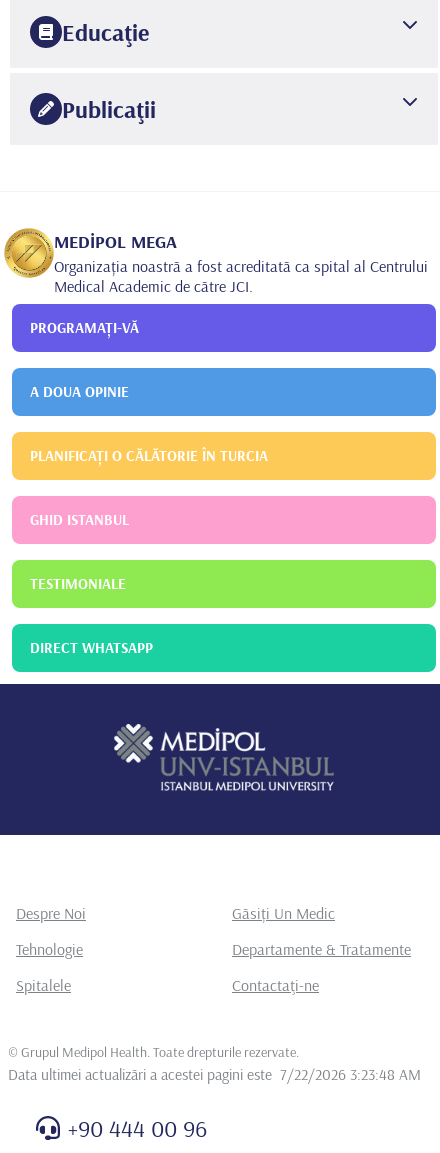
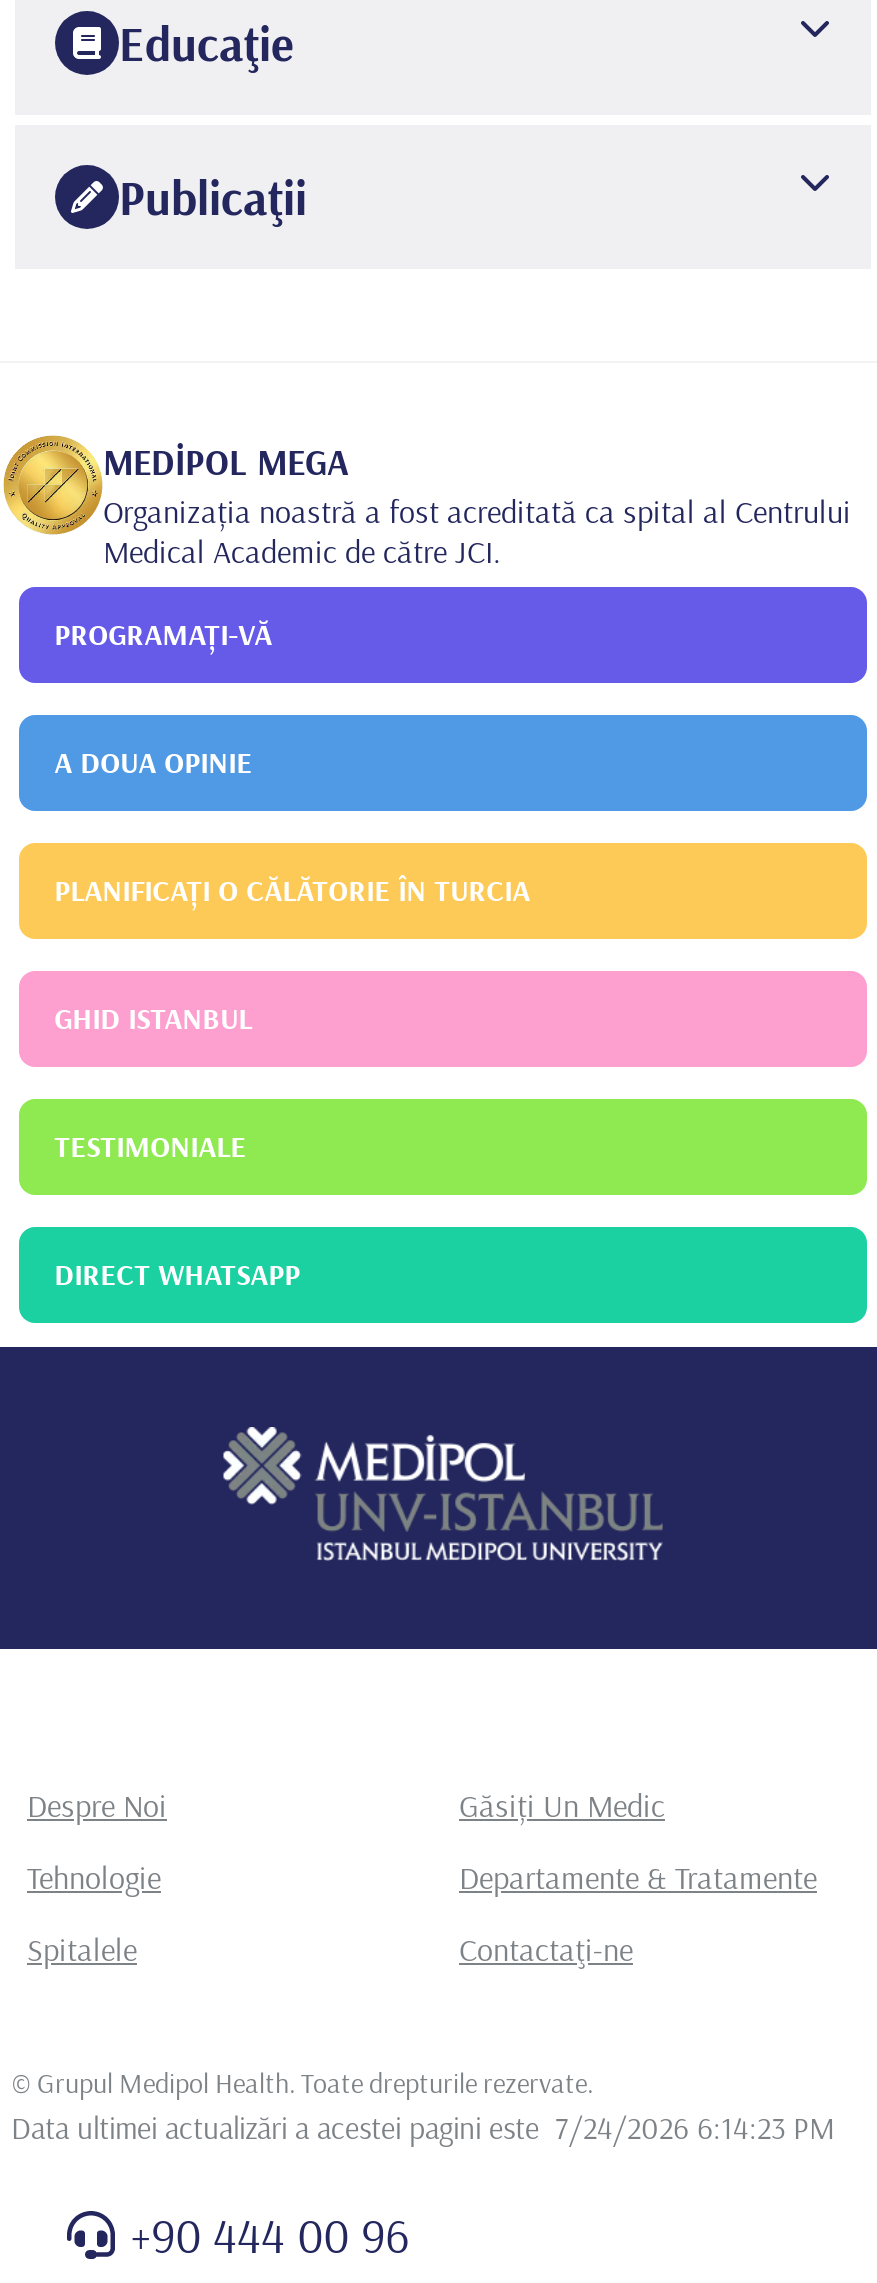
- Data ultimei actualizări a acestei pagini este 7/22/2026 3:23:48 AM
+ Data ultimei actualizări a acestei pagini este 7/24/2026 6:14:23 PM
